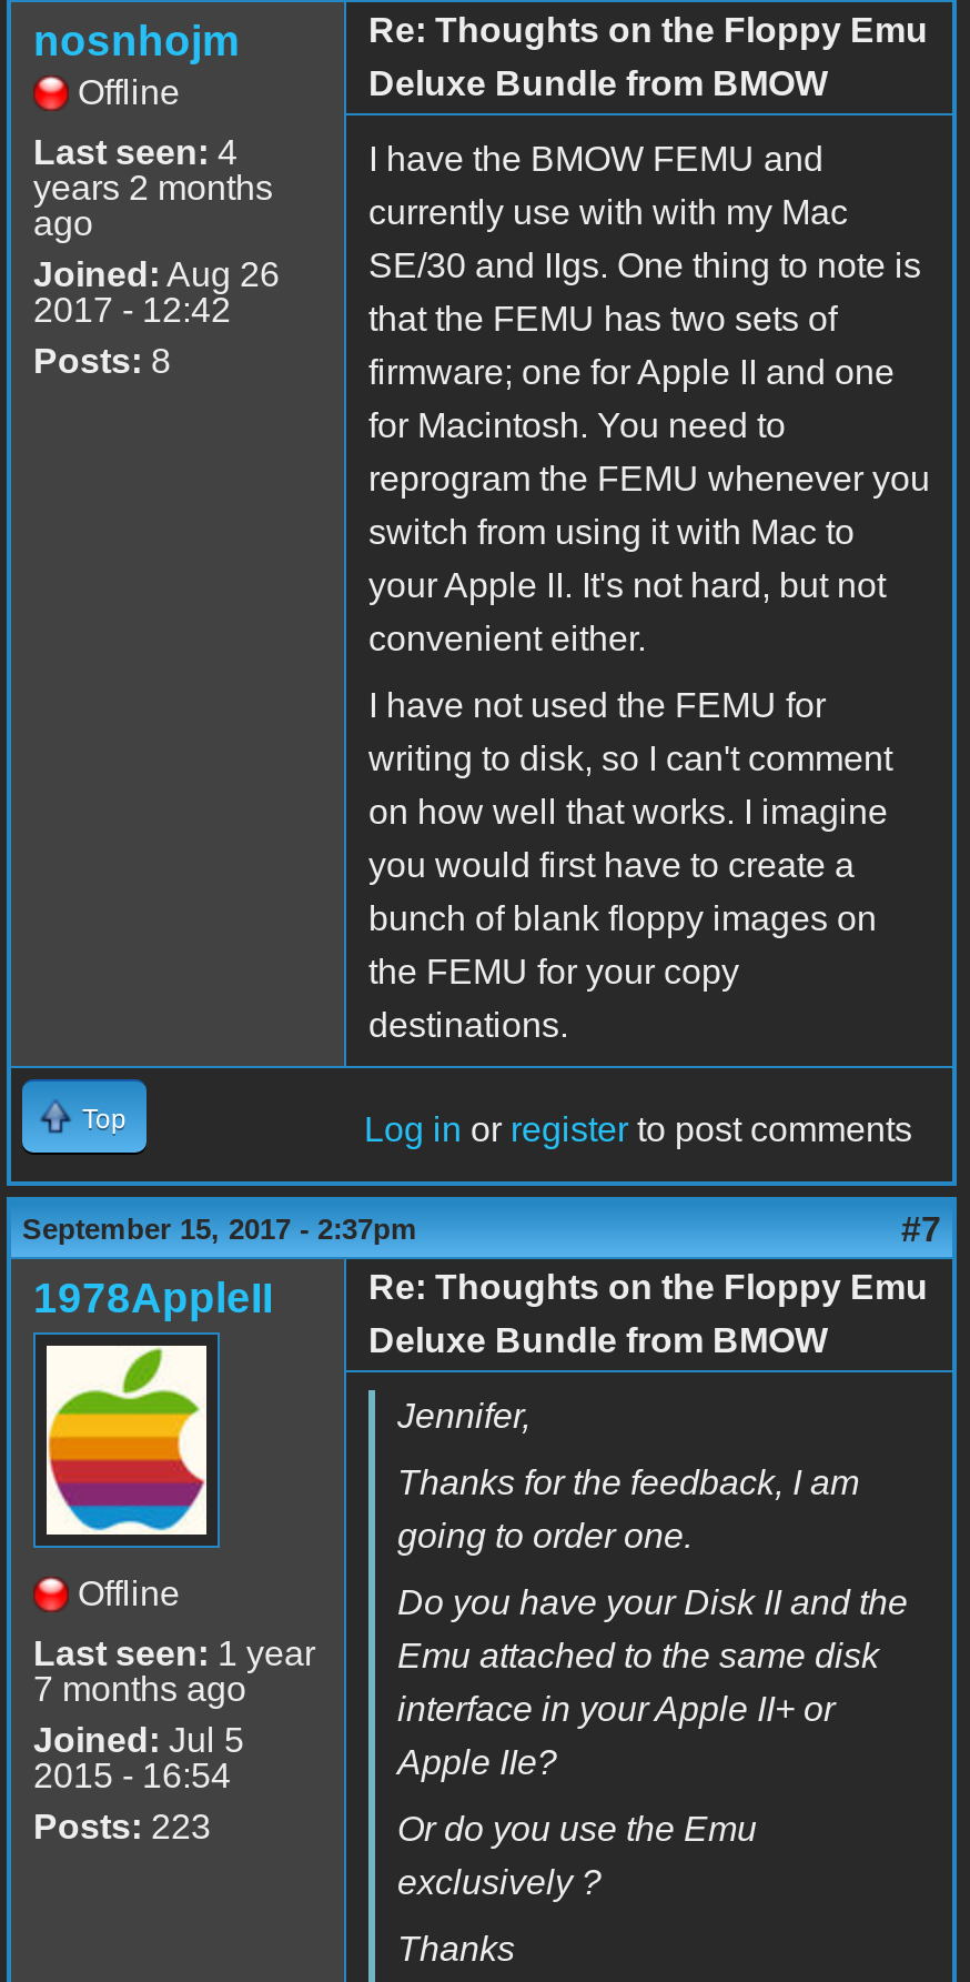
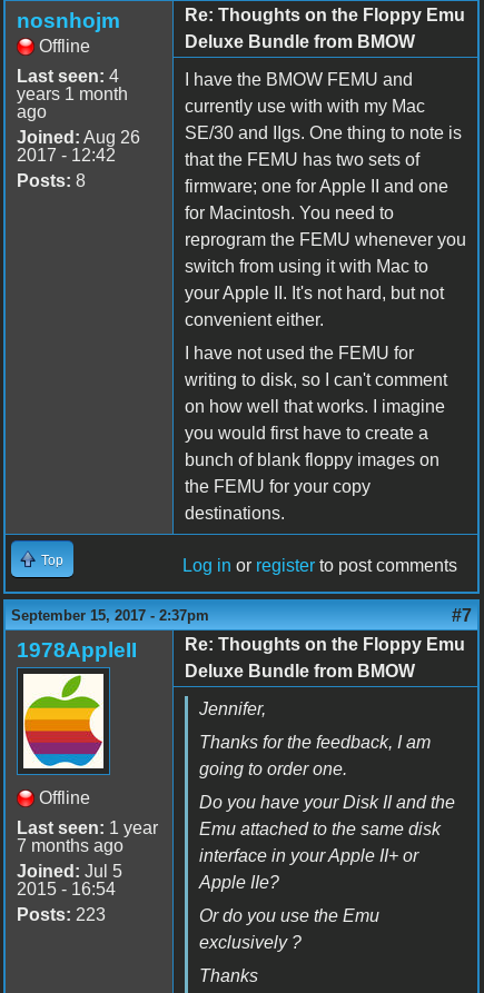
- years 2 months
+ years 1 month
